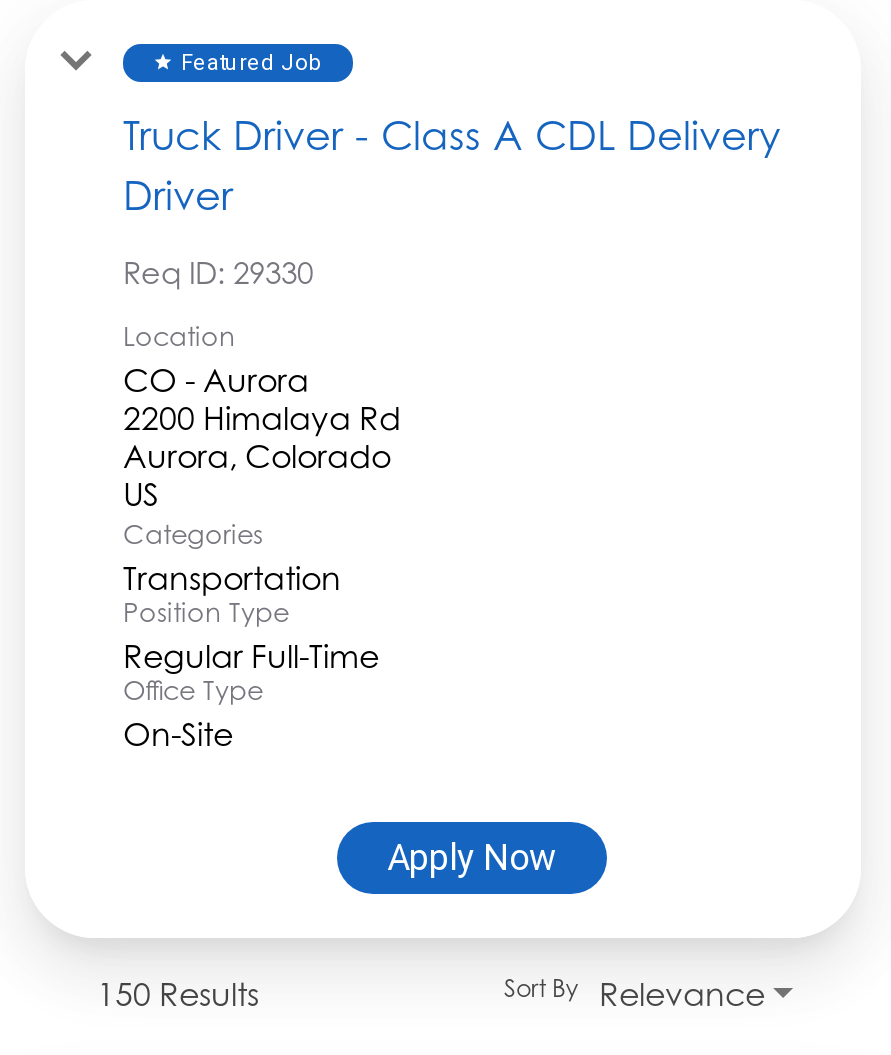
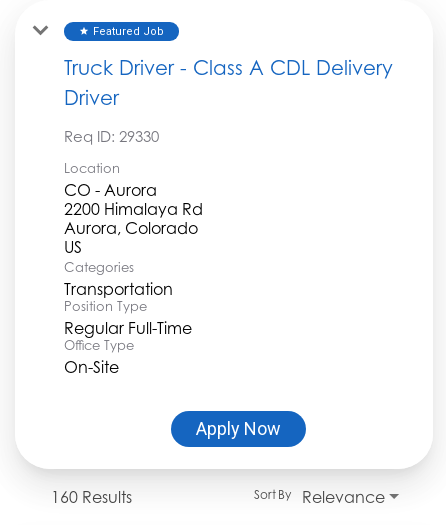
- 150 Results
+ 160 Results
